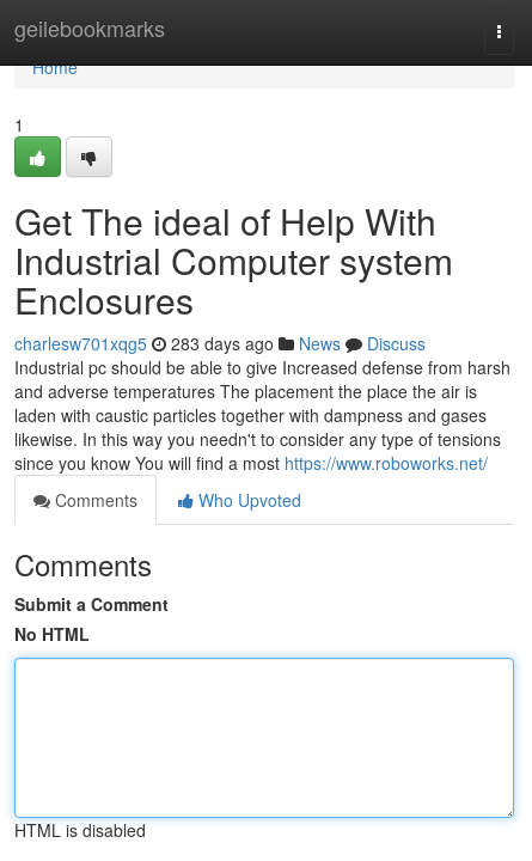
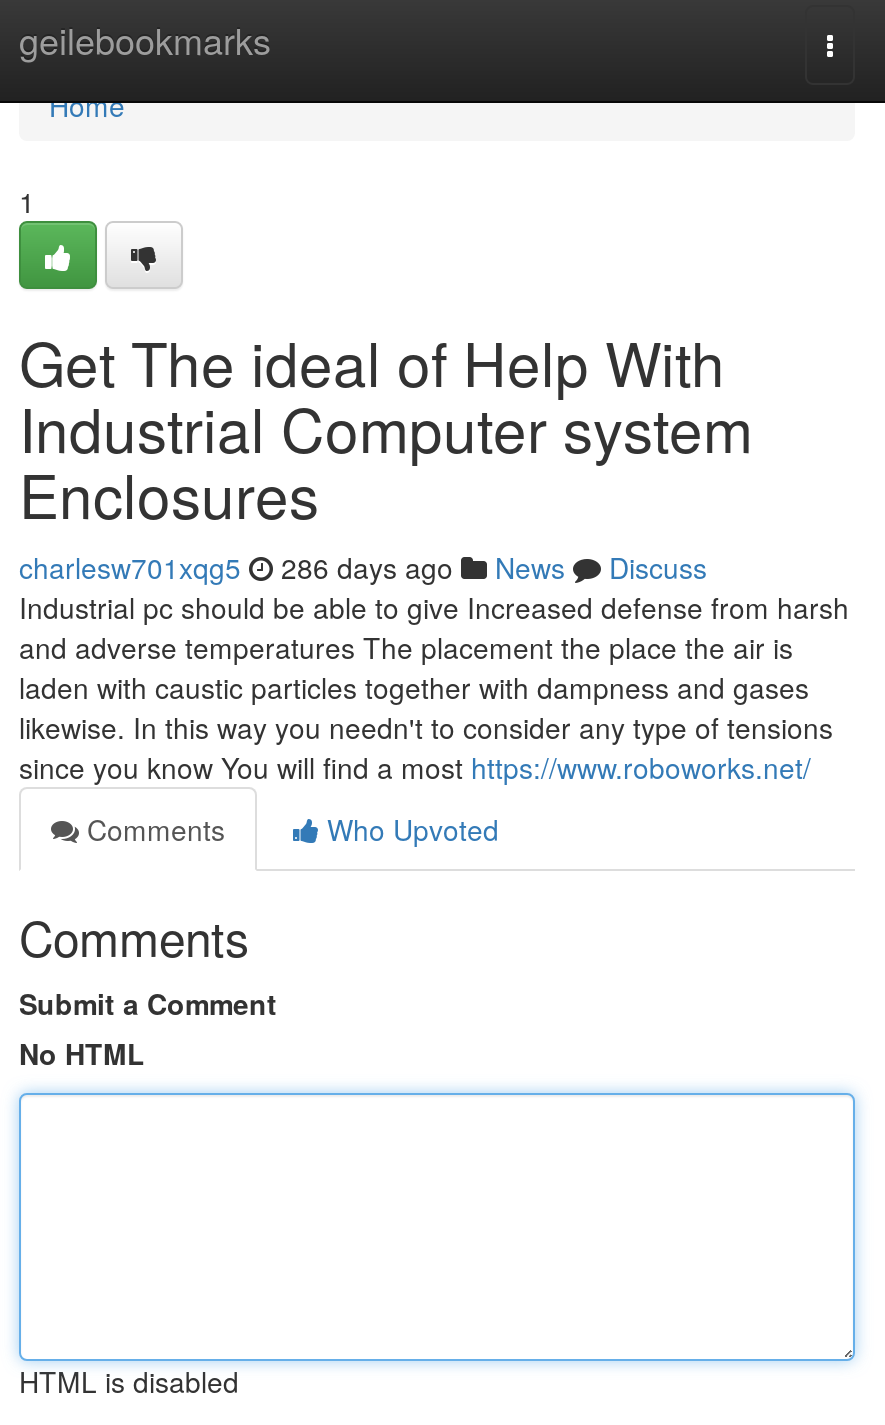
- charlesw701xqg5 283 days ago News Discuss
+ charlesw701xqg5 286 days ago News Discuss
